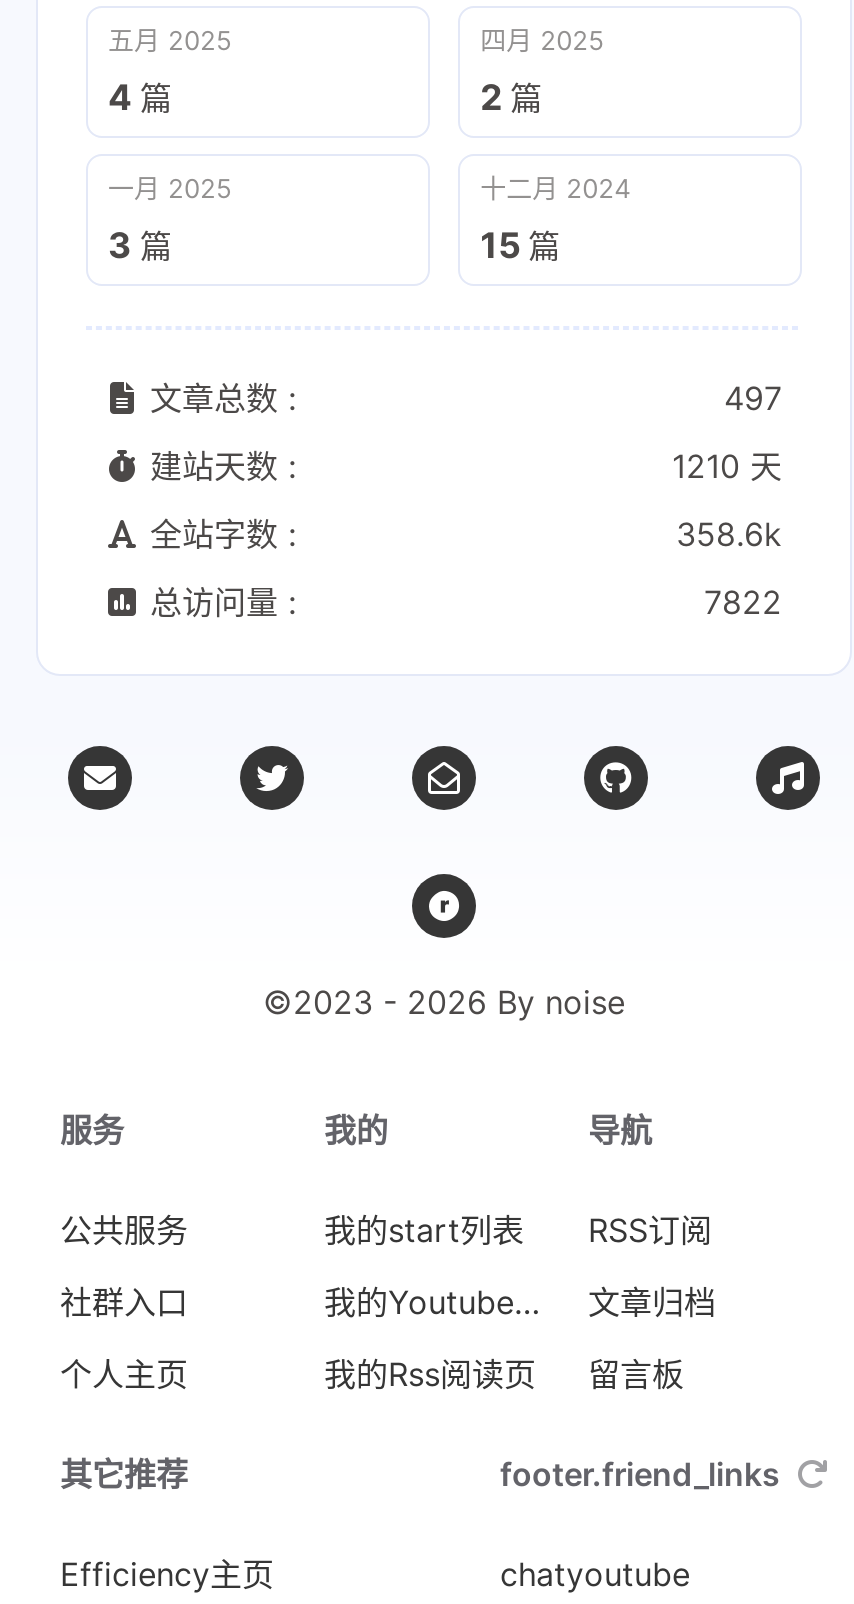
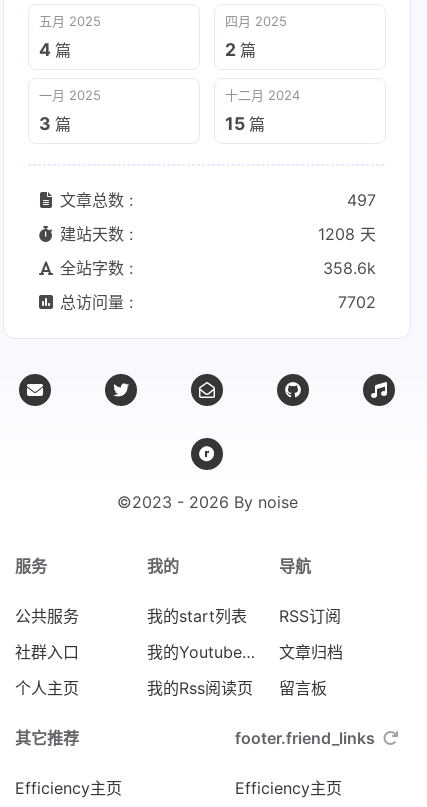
- 1210 天
+ 1208 天

- 7822
+ 7702

- chatyoutube
+ Efficiency主页
